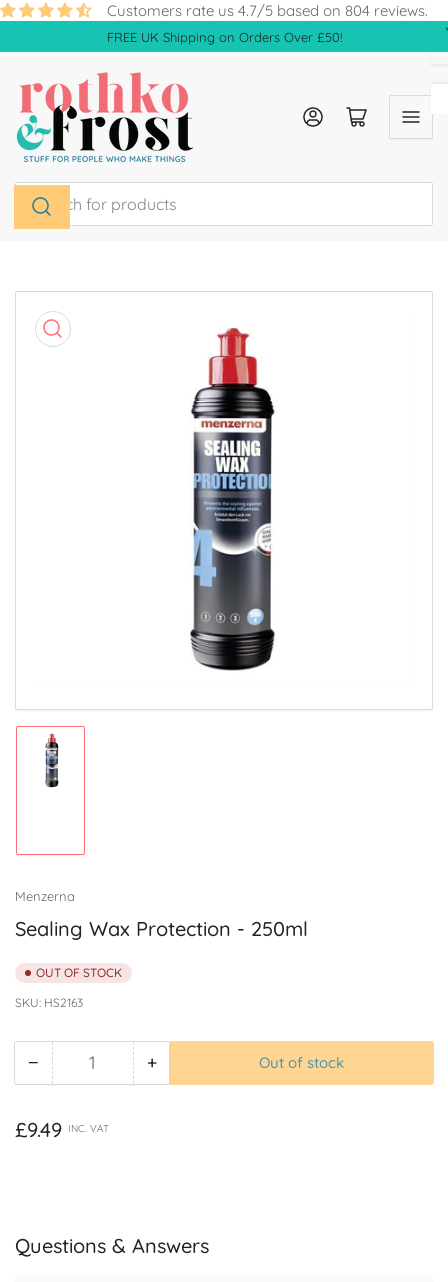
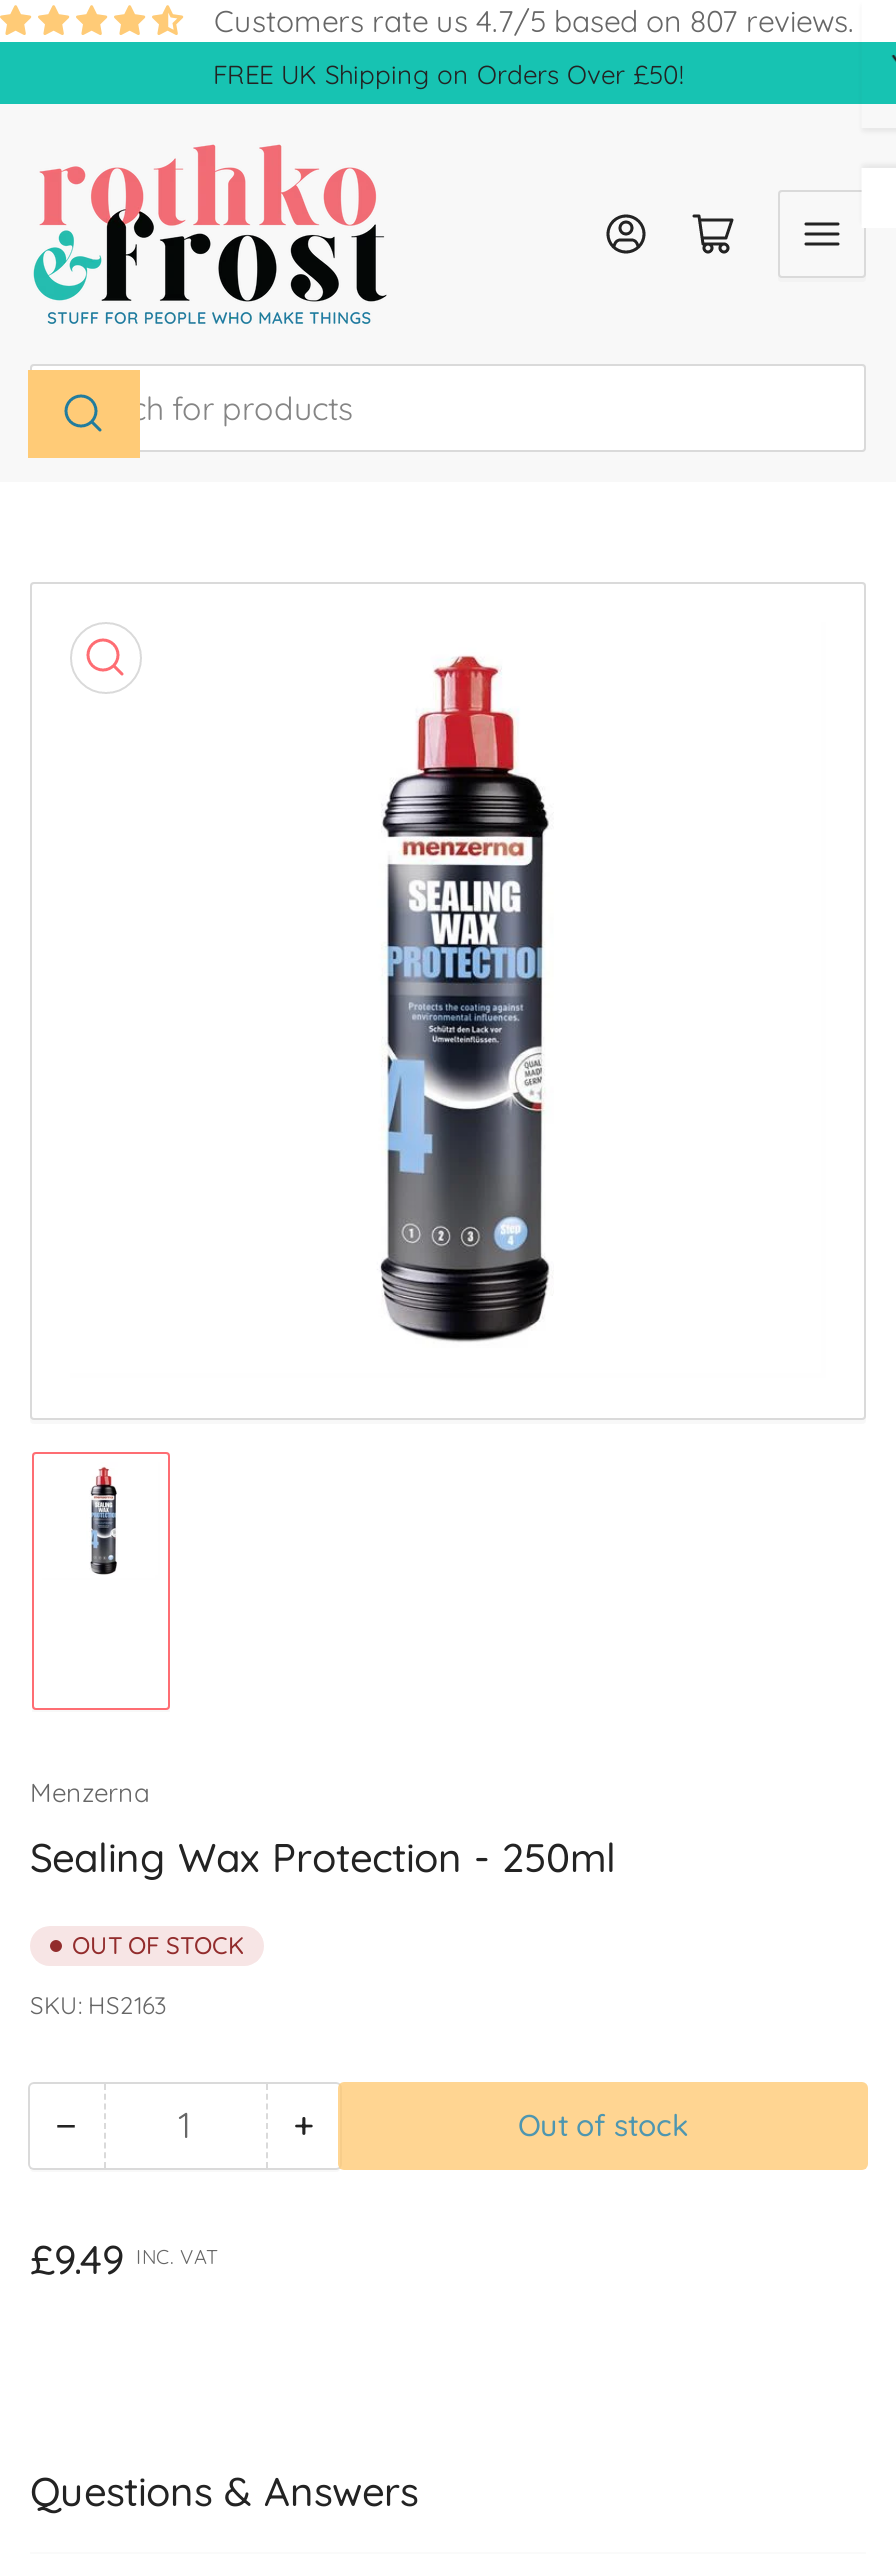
- Customers rate us 4.7/5 based on 804 reviews.
+ Customers rate us 4.7/5 based on 807 reviews.
